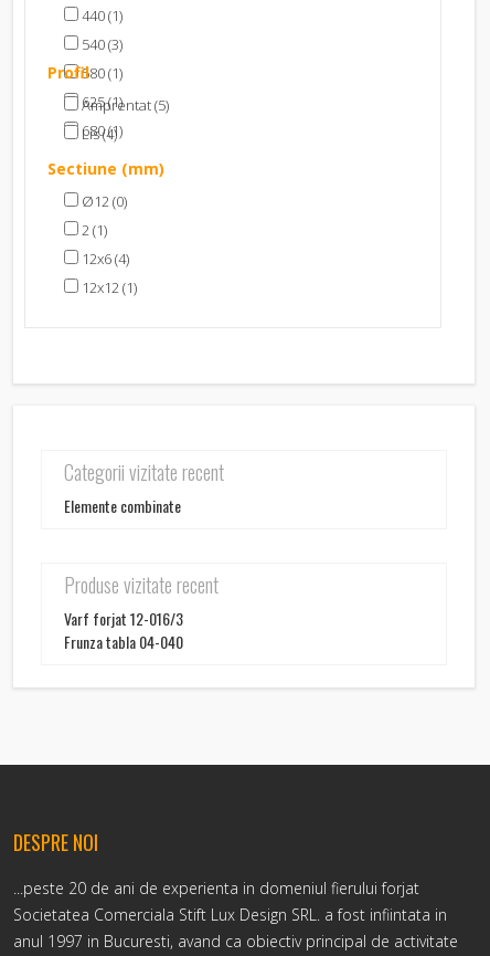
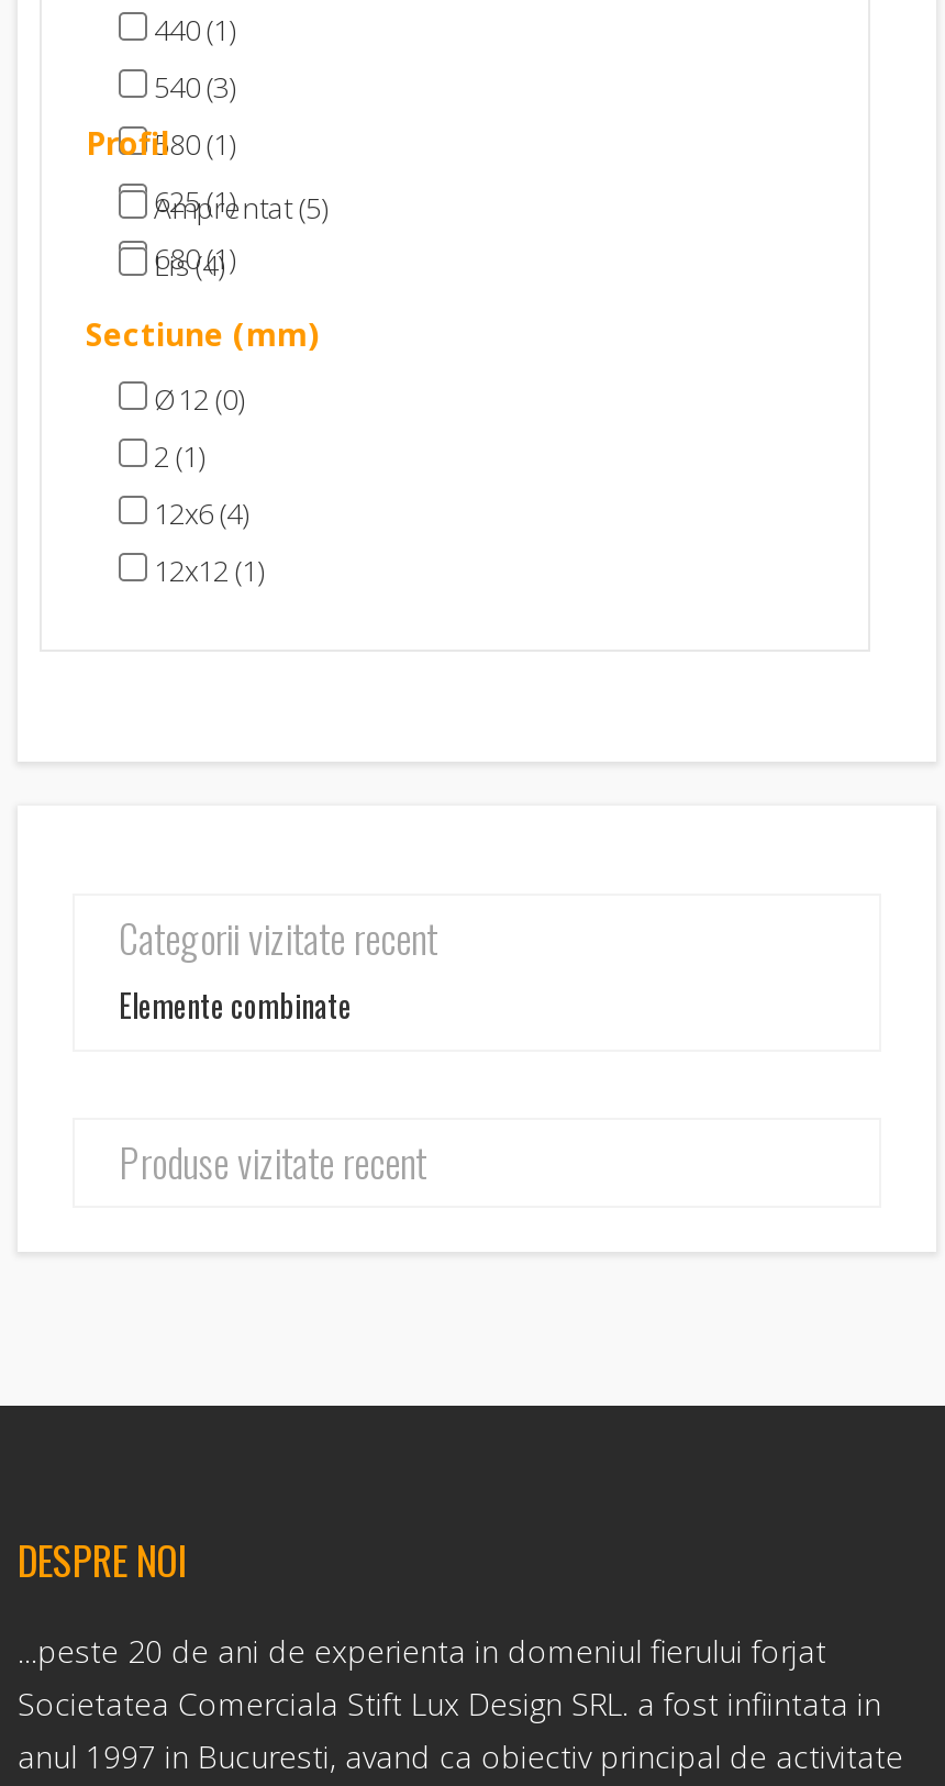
- Varf forjat 12-016/3
- Frunza tabla 04-040
